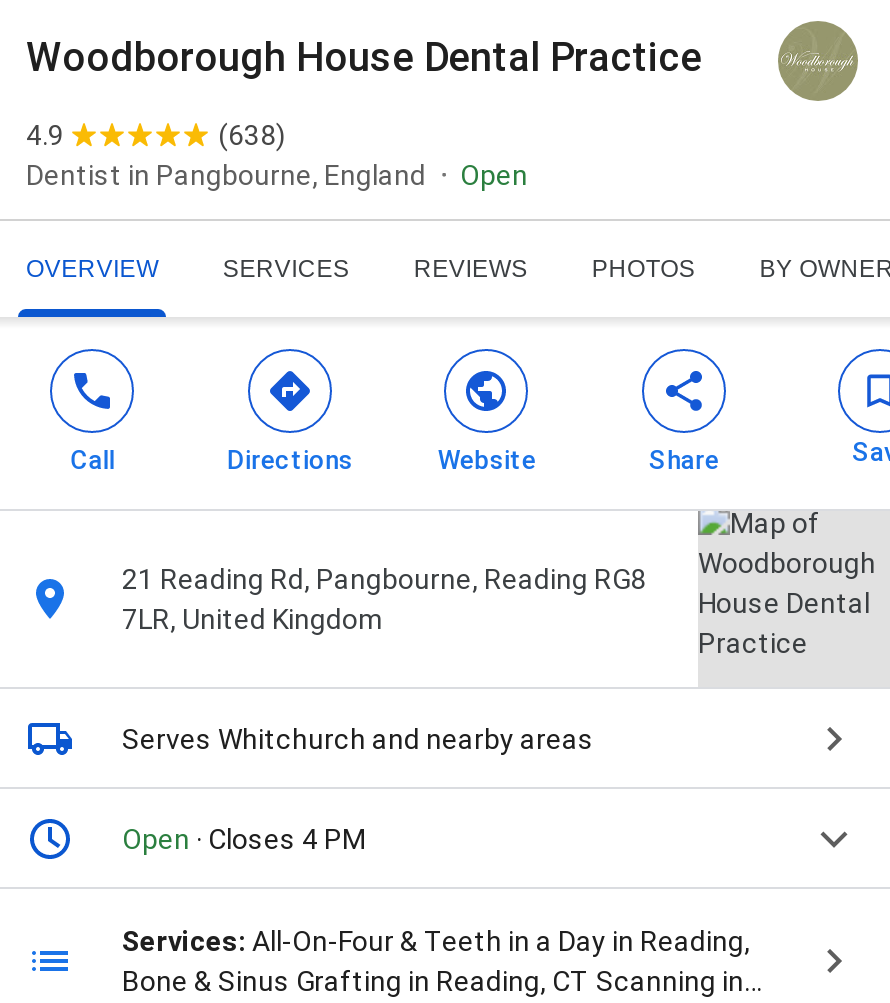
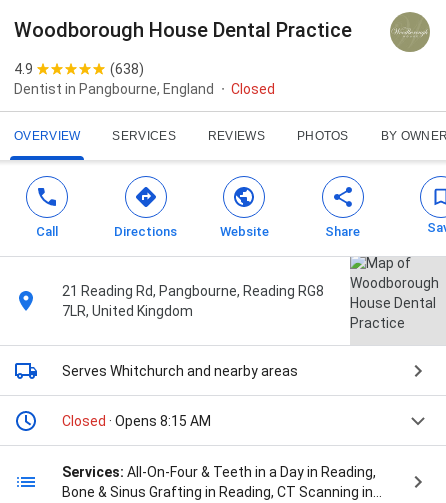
- Open
+ Closed

- Open · Closes 4 PM
+ Closed · Opens 8:15 AM
